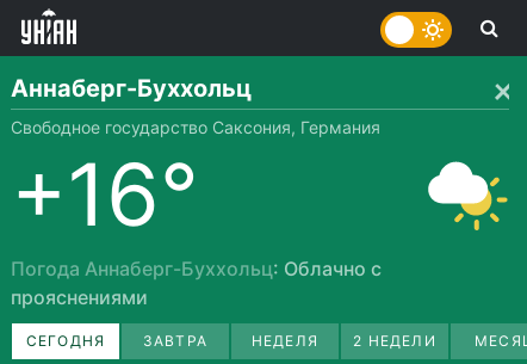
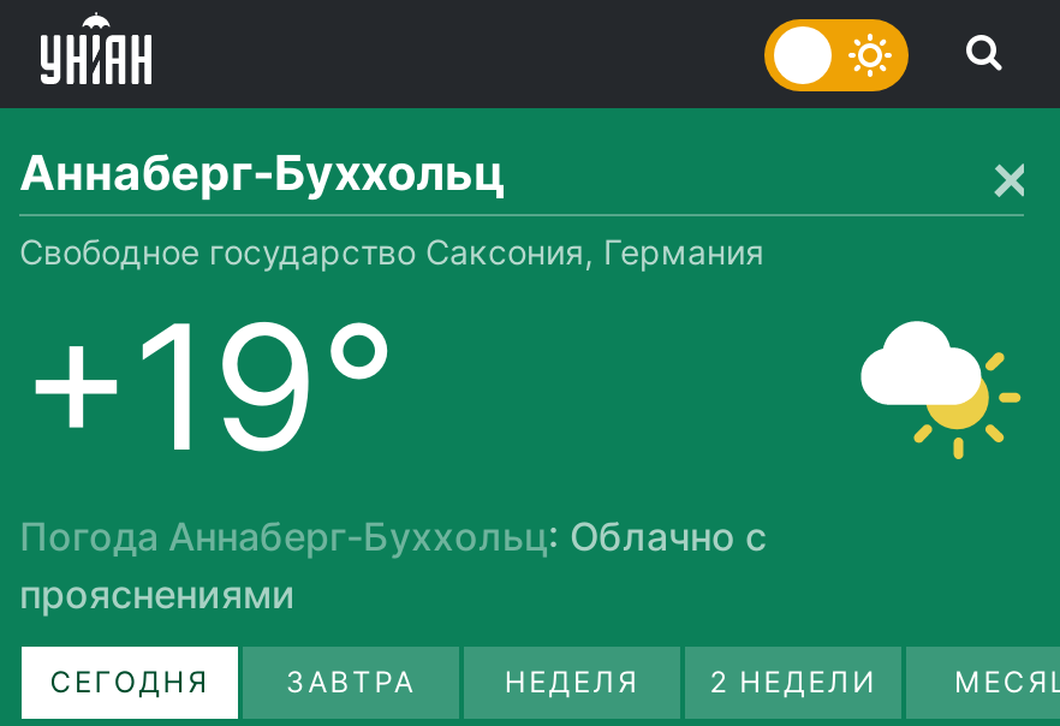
- +16°
+ +19°
